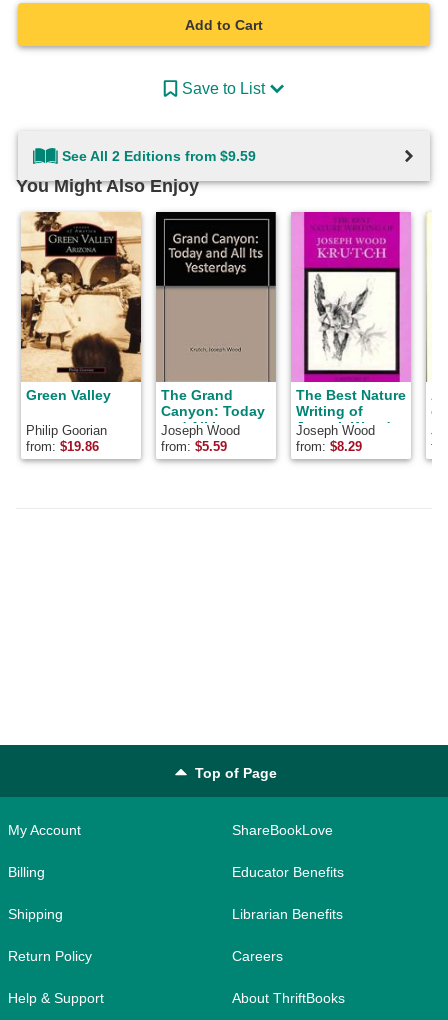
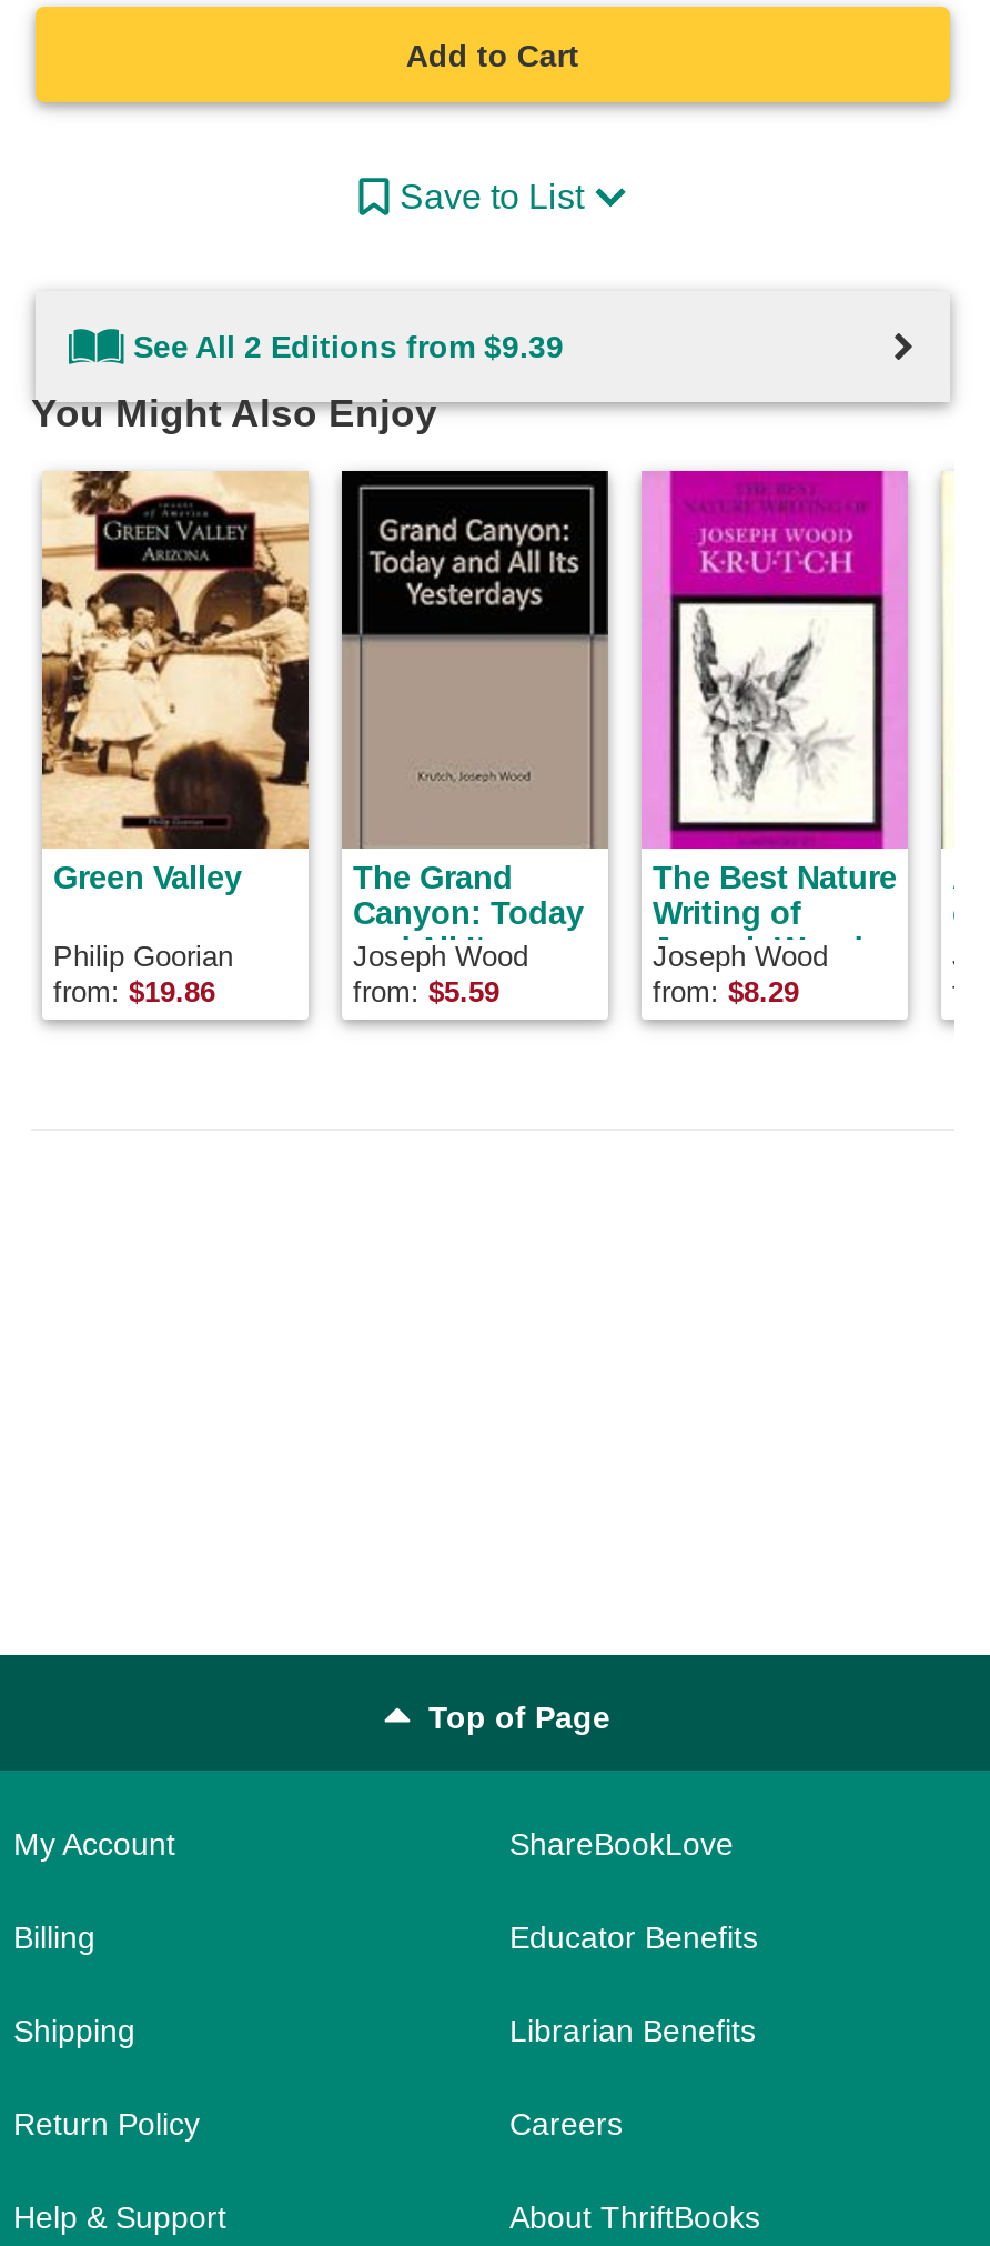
- See All 2 Editions from $9.59
+ See All 2 Editions from $9.39
